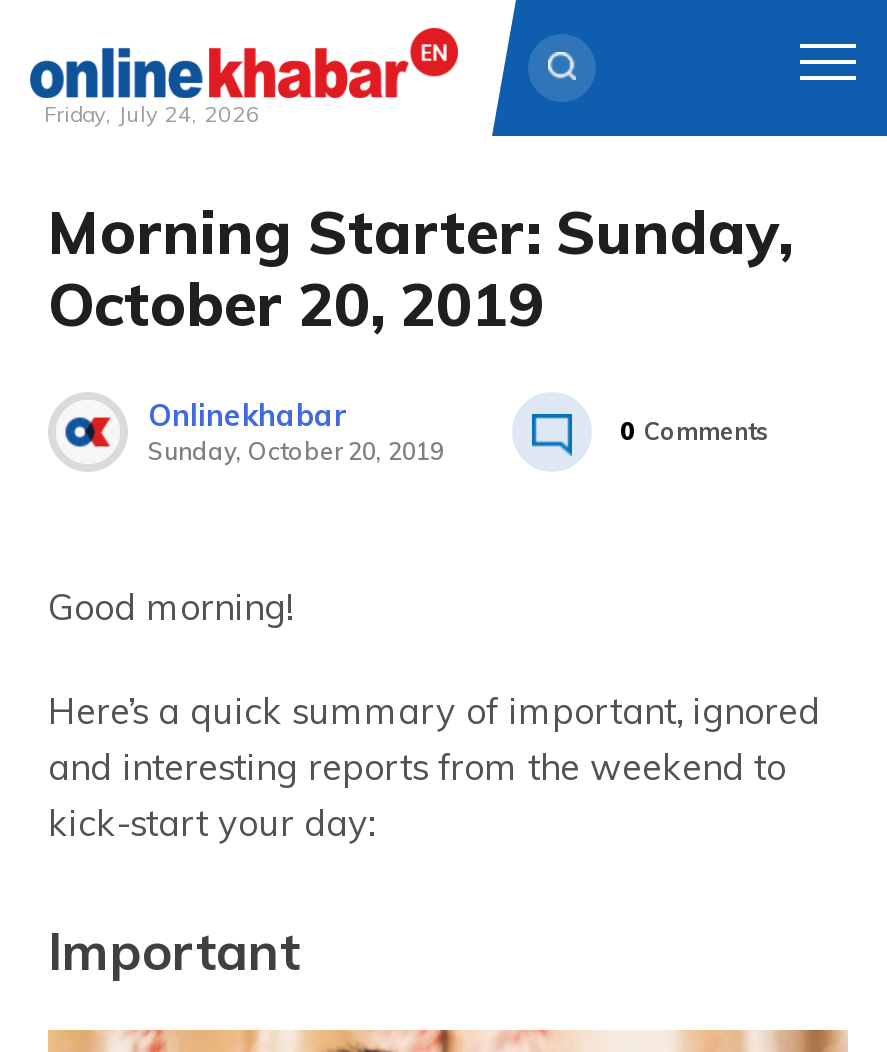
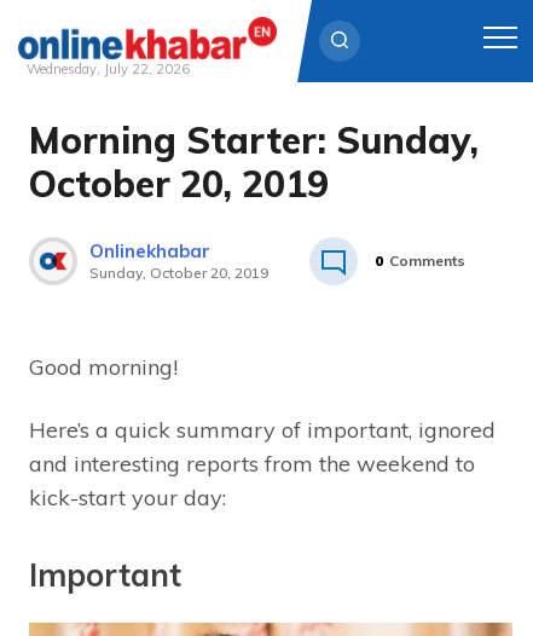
- Friday, July 24, 2026
+ Wednesday, July 22, 2026
